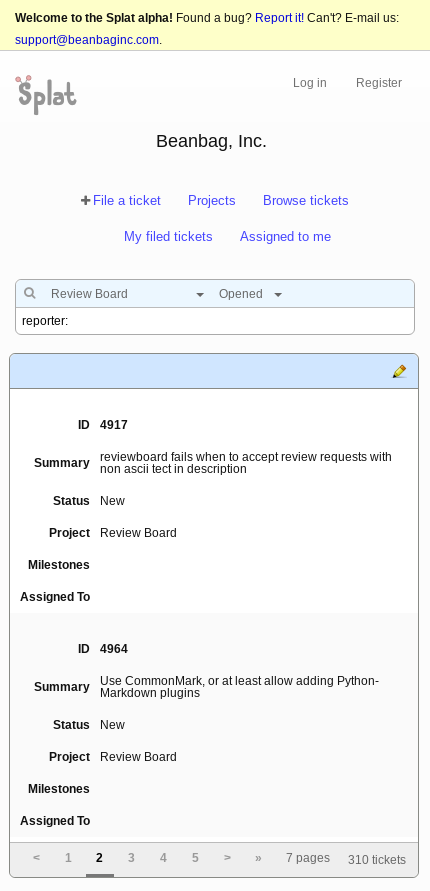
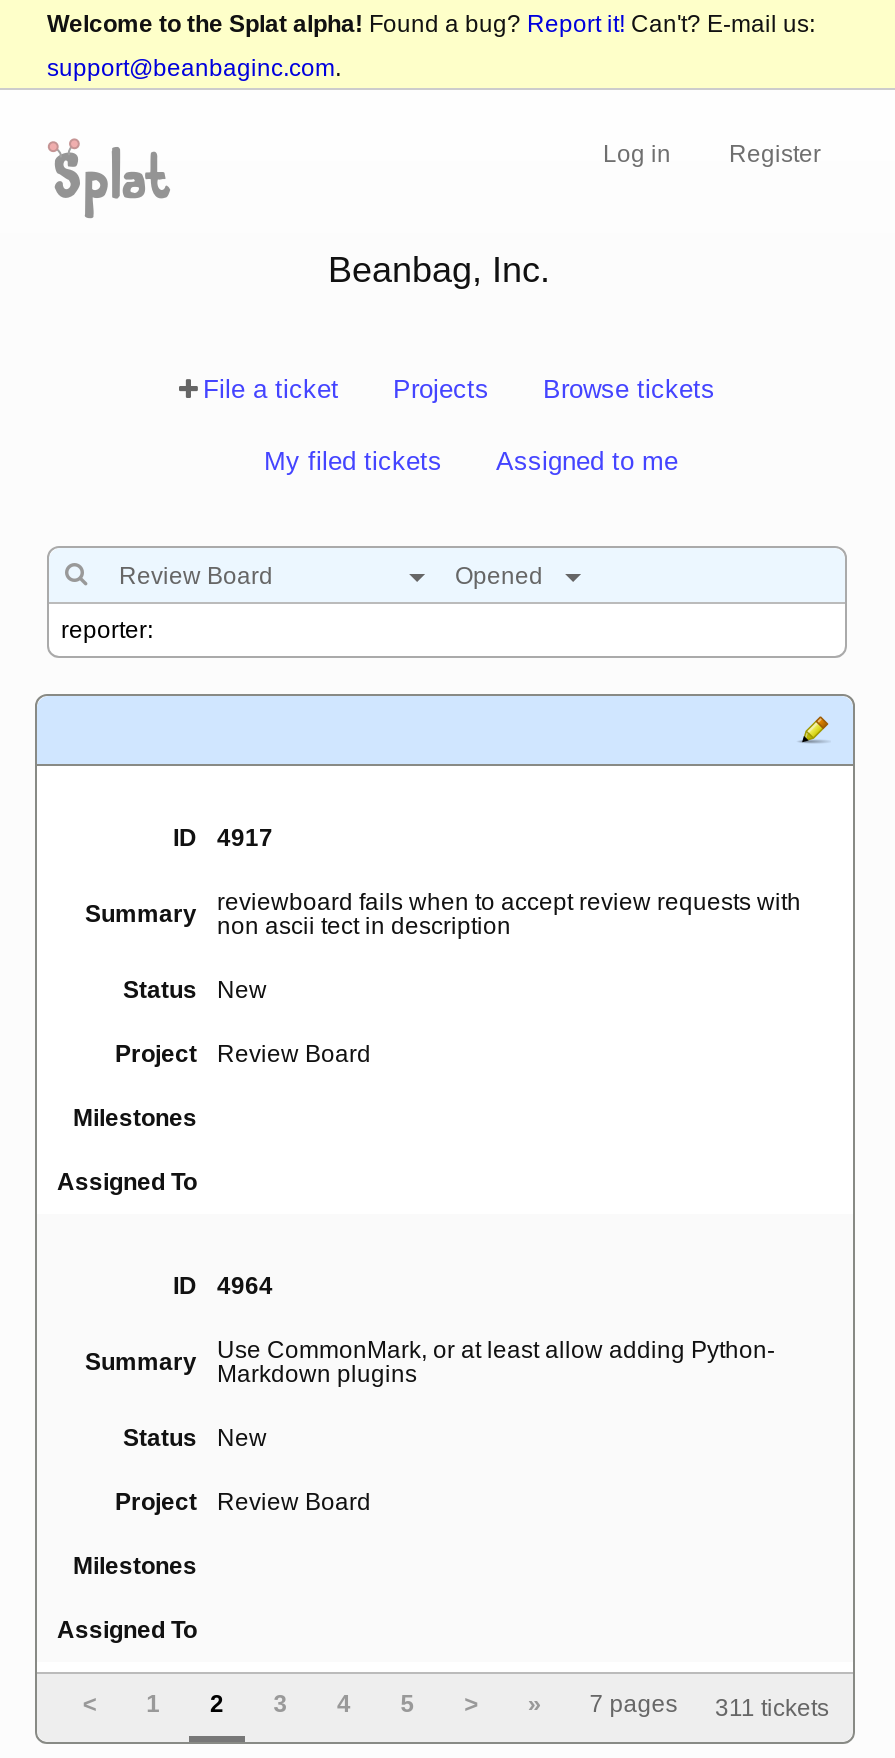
- 310 tickets
+ 311 tickets
